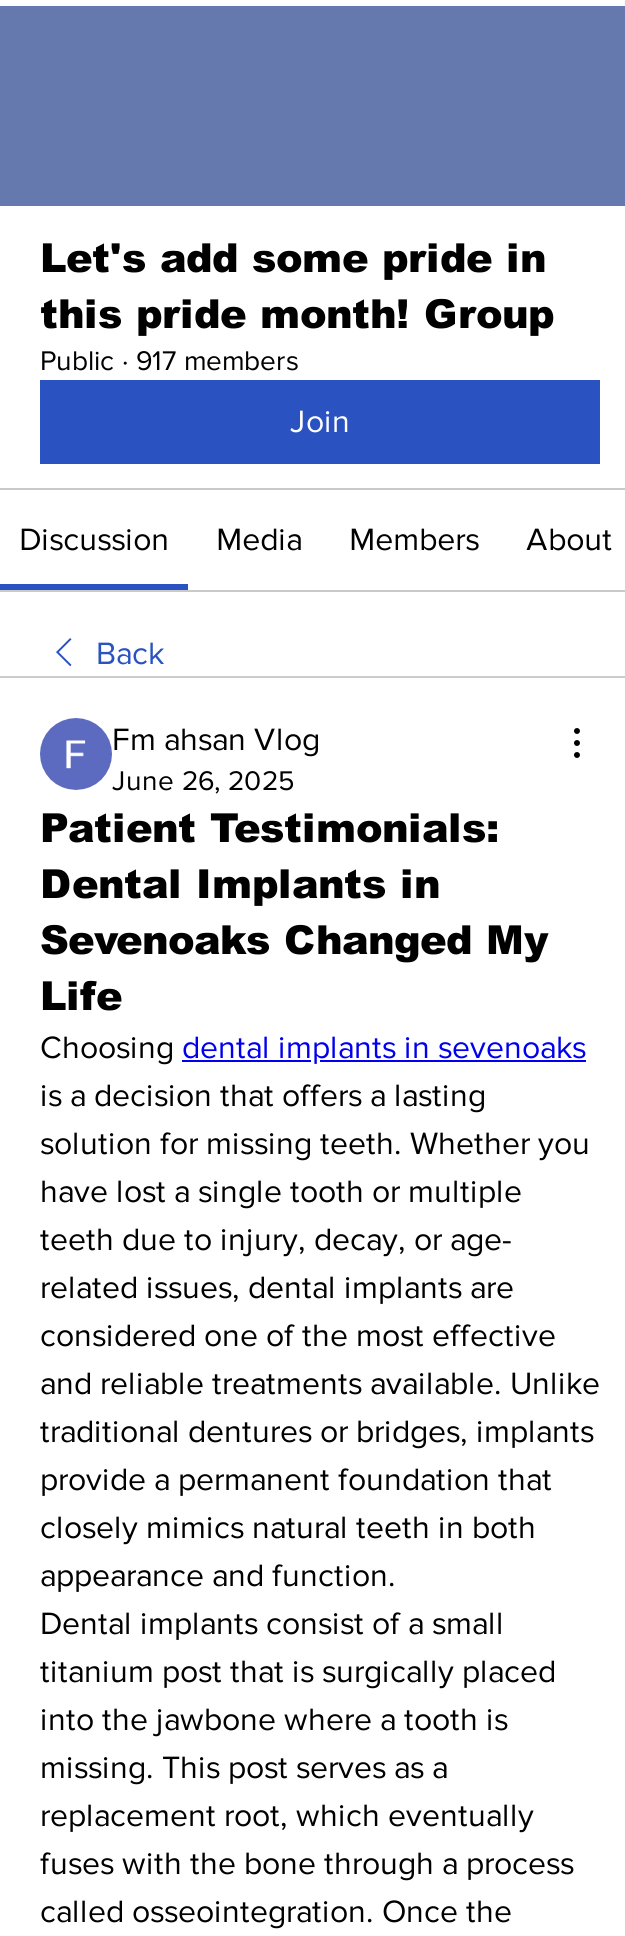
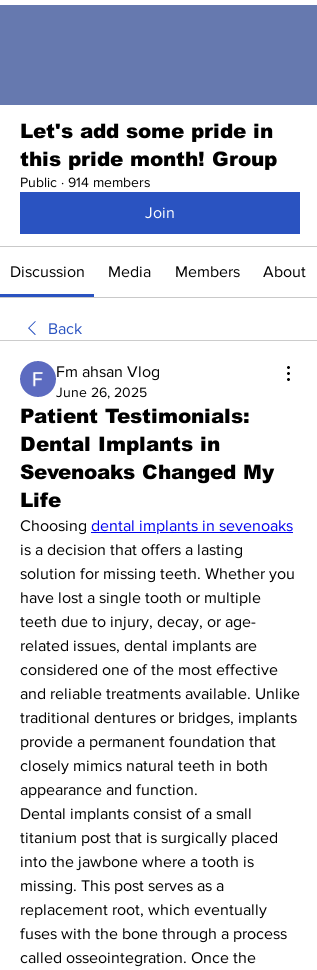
- Public · 917 members
+ Public · 914 members
